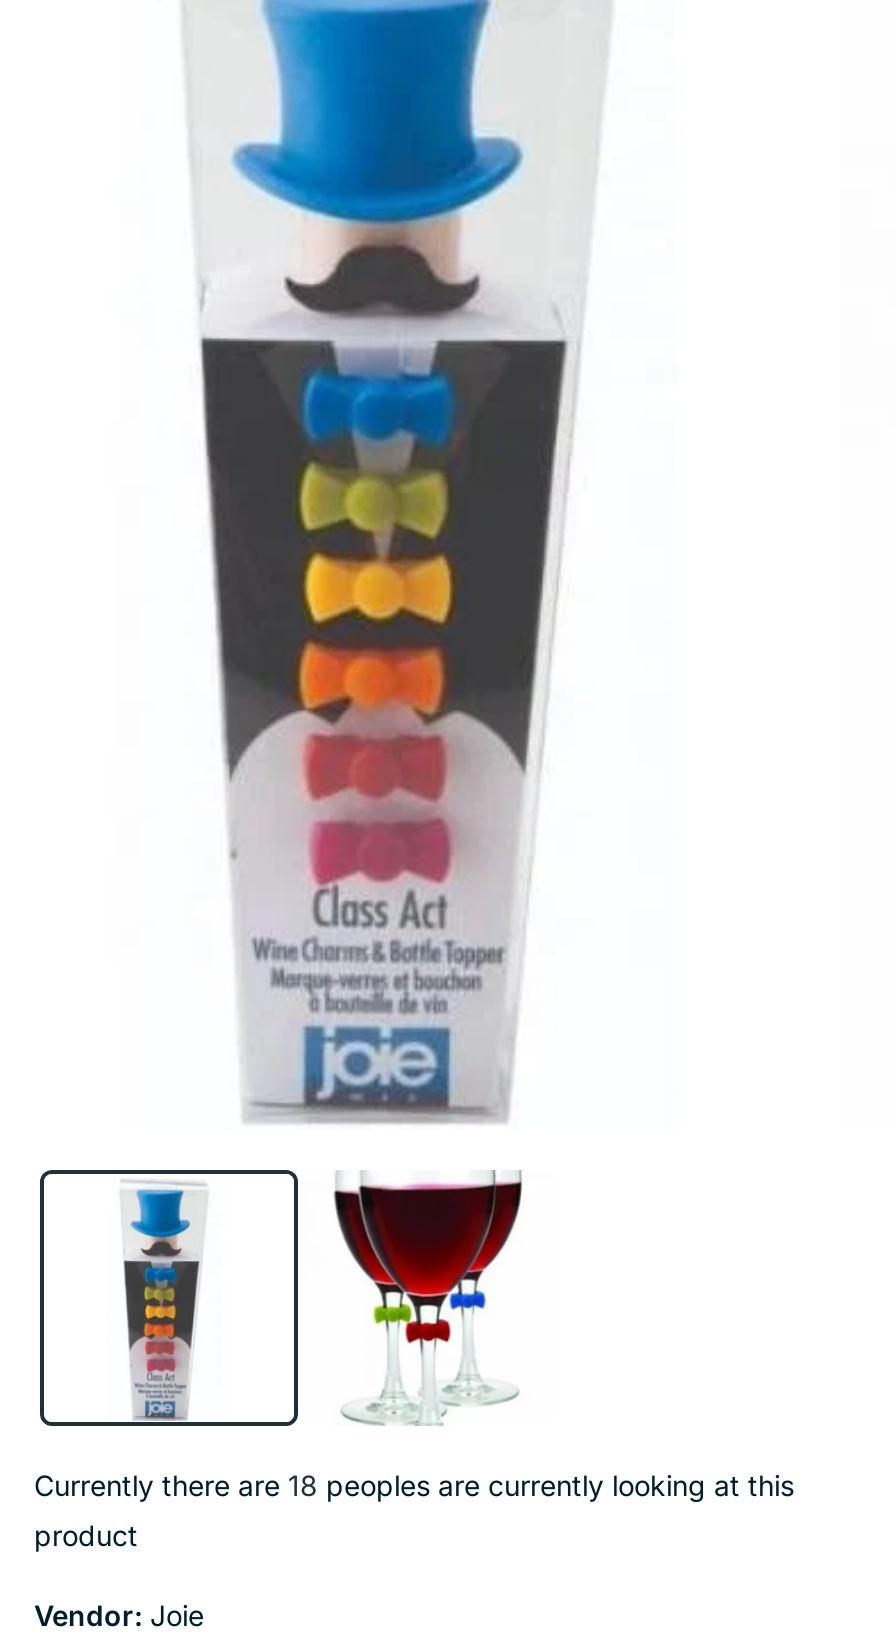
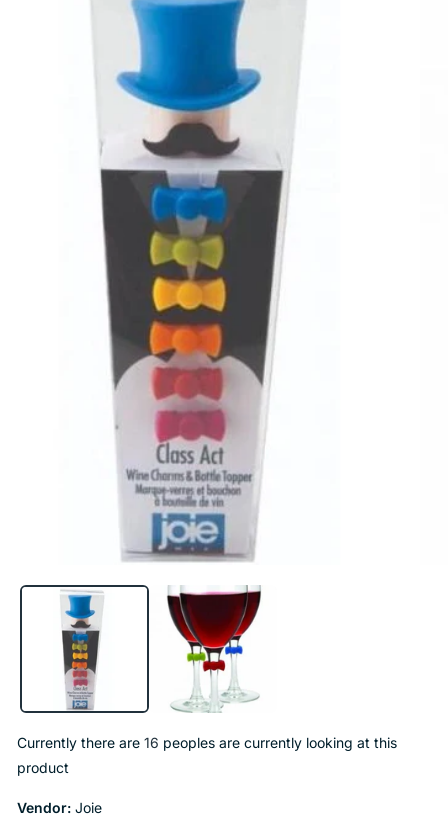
- Currently there are 18 peoples are currently looking at this
+ Currently there are 16 peoples are currently looking at this
